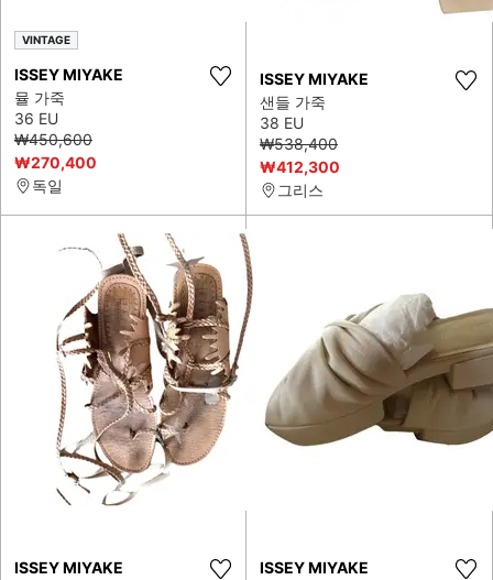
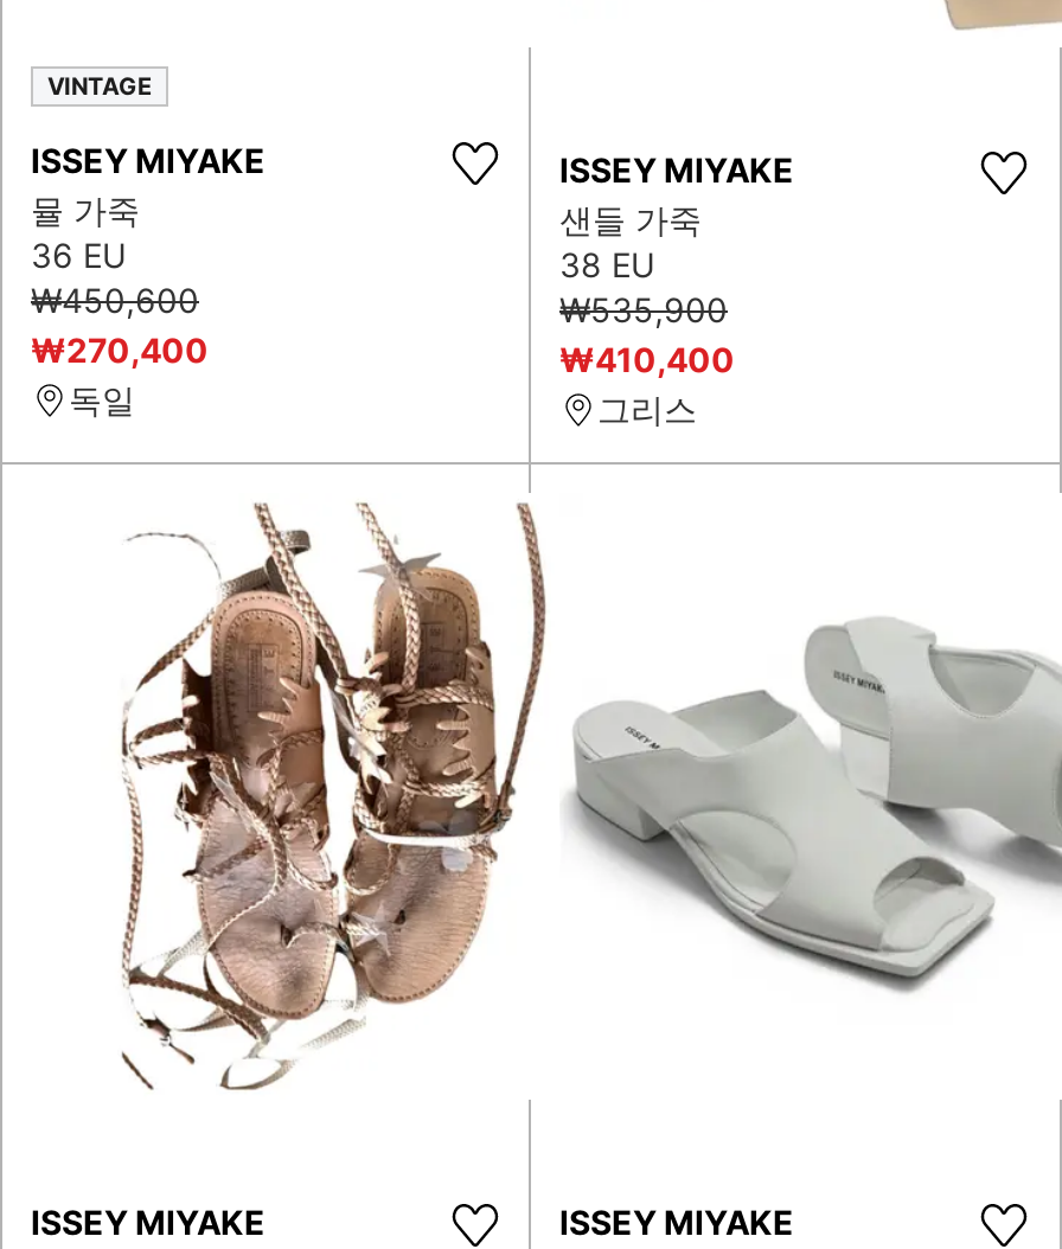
- ₩538,400
+ ₩535,900

- ₩412,300
+ ₩410,400

- [image]
+ [image]
